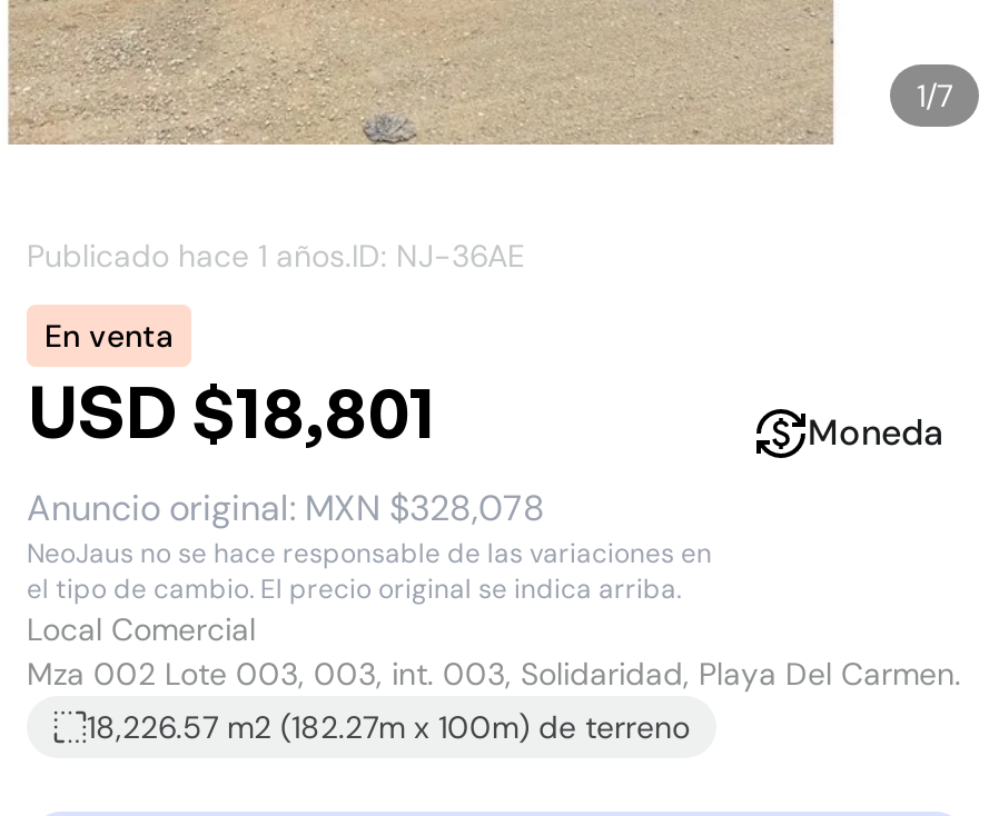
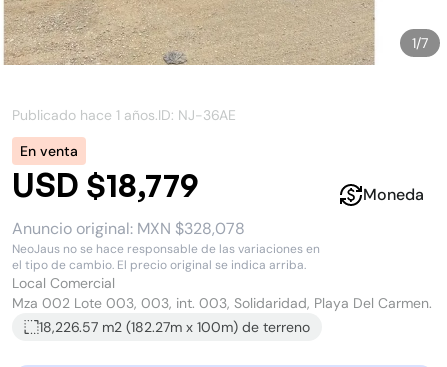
- USD $18,801
+ USD $18,779
